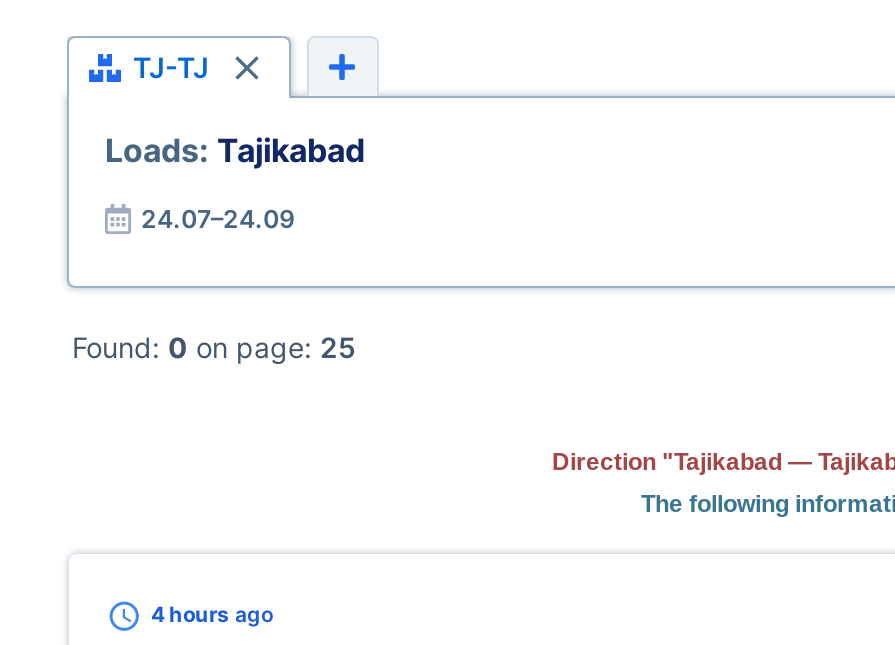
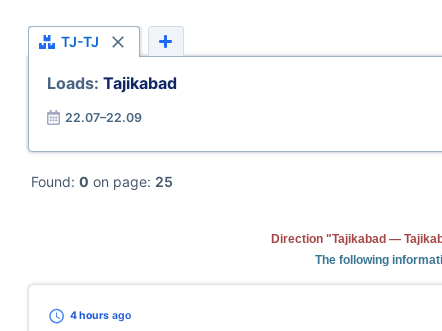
- 24.07–24.09
+ 22.07–22.09
